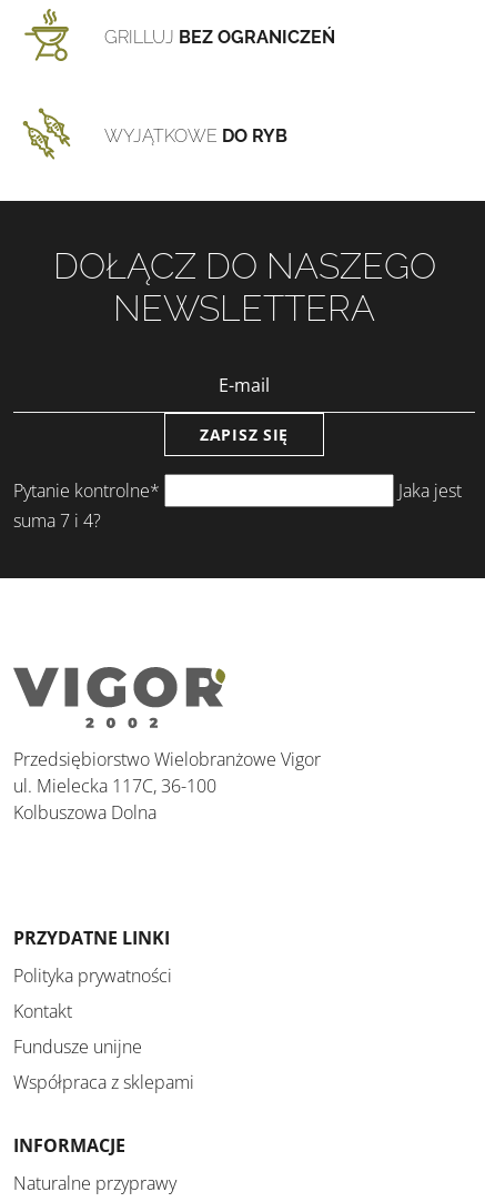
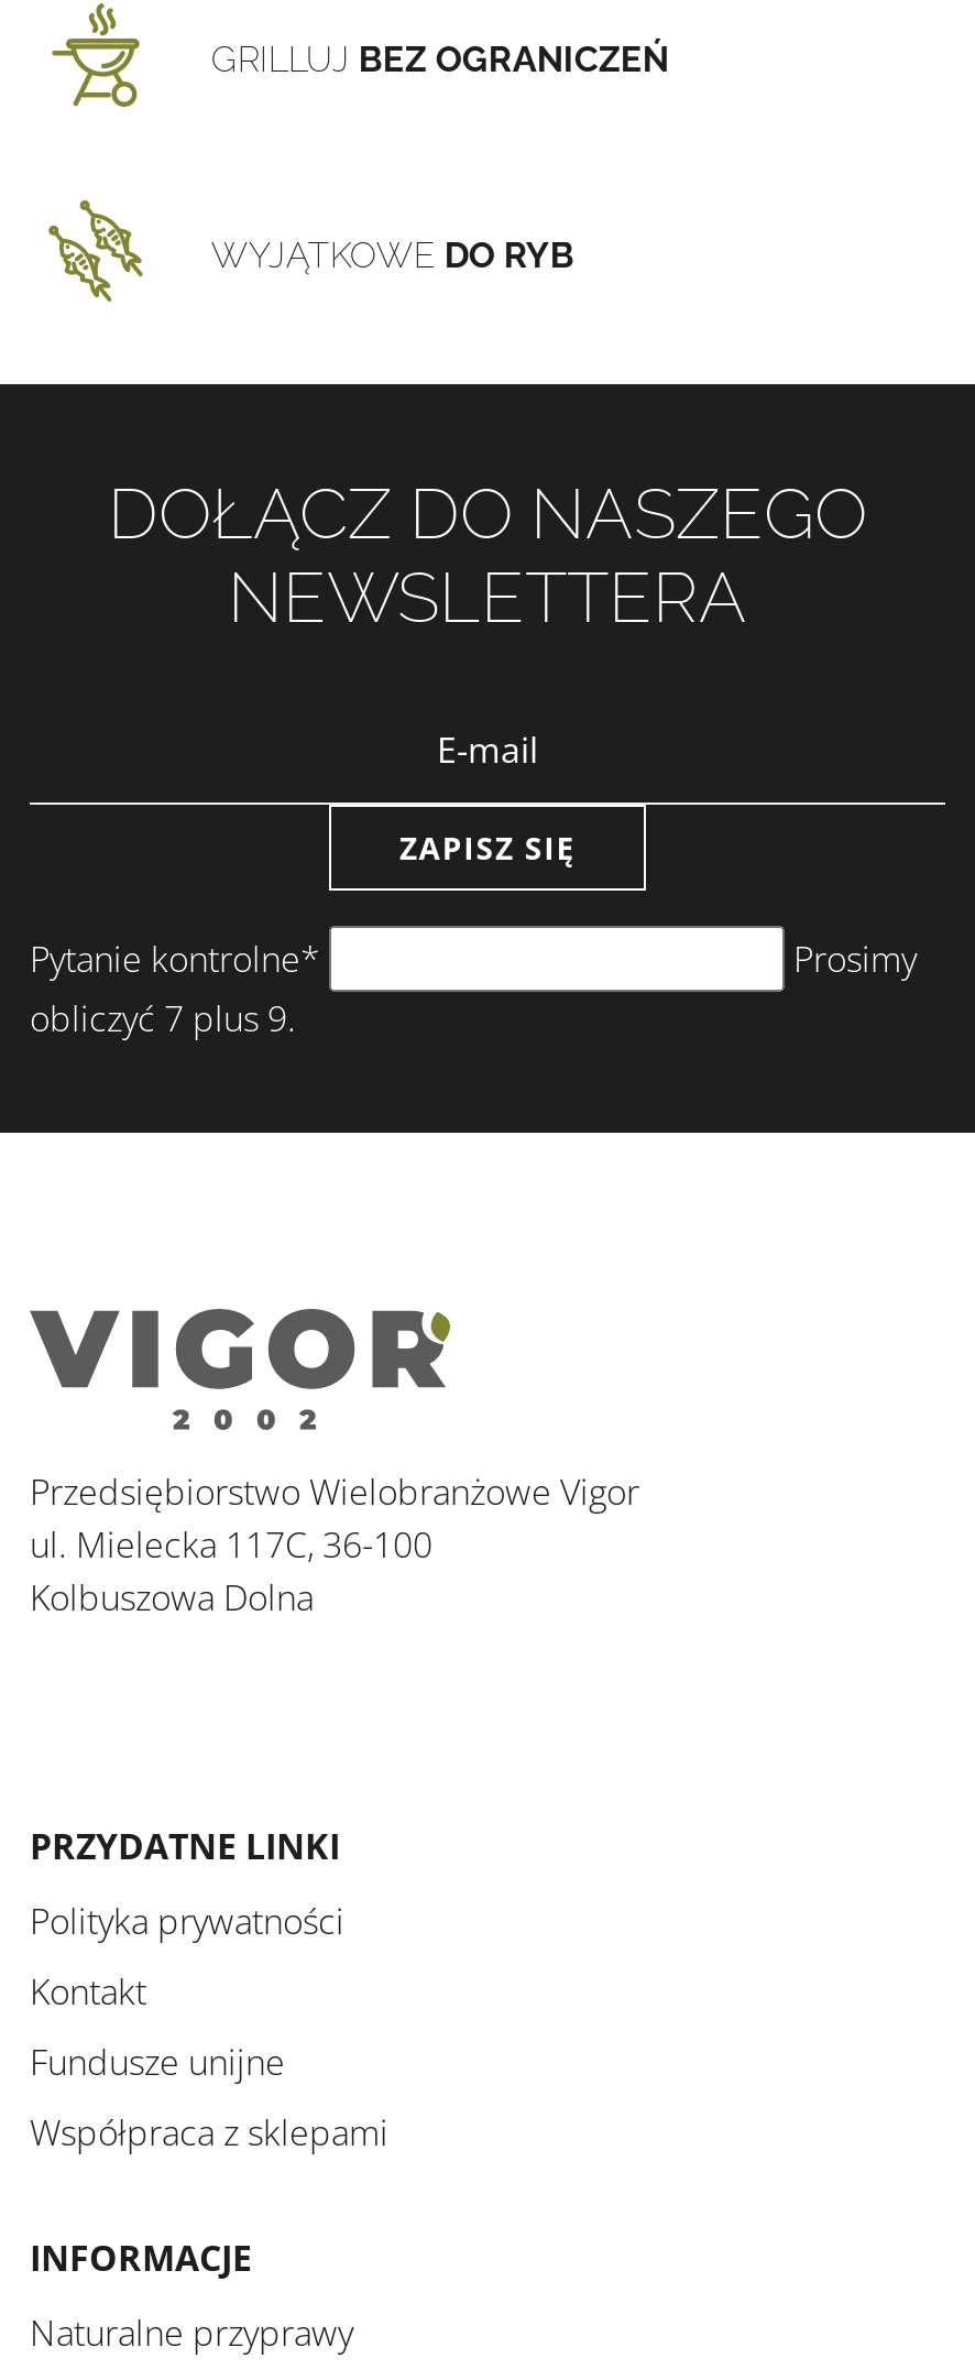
- Jaka jest
- suma 7 i 4?
+ Prosimy
+ obliczyć 7 plus 9.
